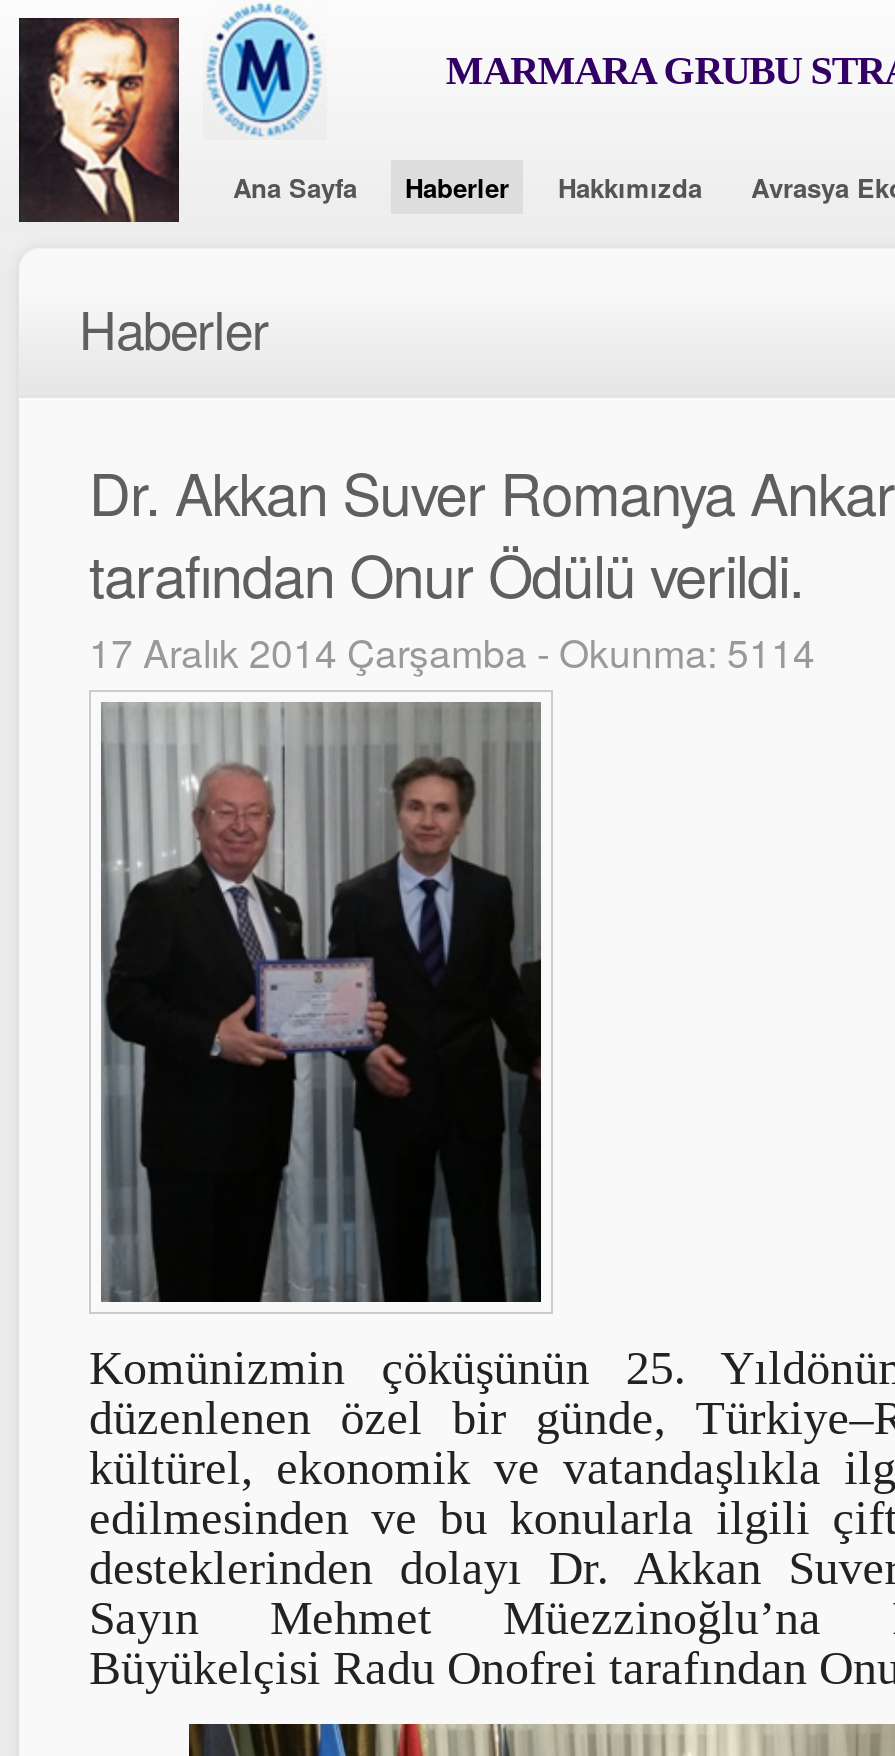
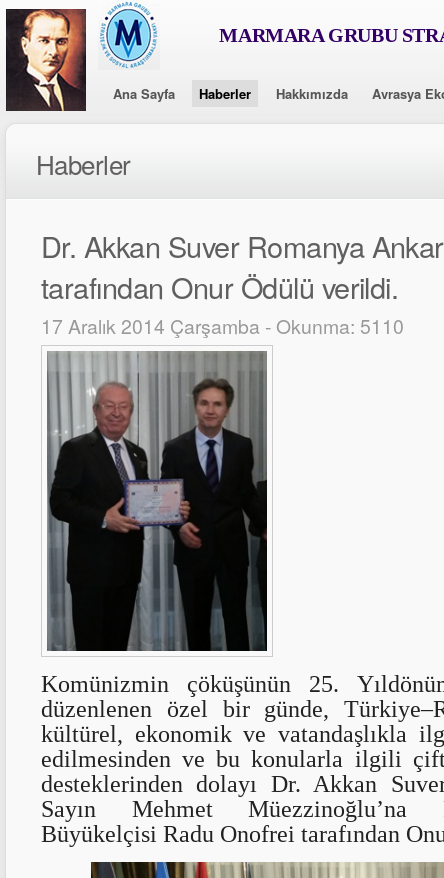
- 17 Aralık 2014 Çarşamba - Okunma: 5114
+ 17 Aralık 2014 Çarşamba - Okunma: 5110
